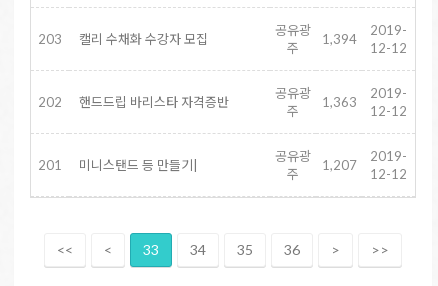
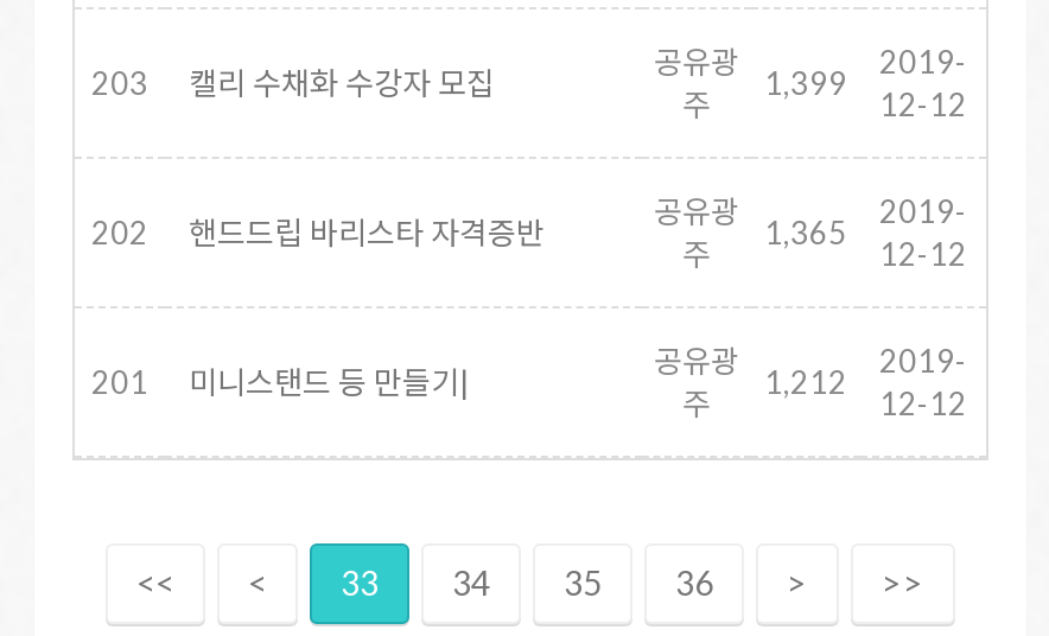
- 1,394
+ 1,399

- 1,363
+ 1,365

- 1,207
+ 1,212
